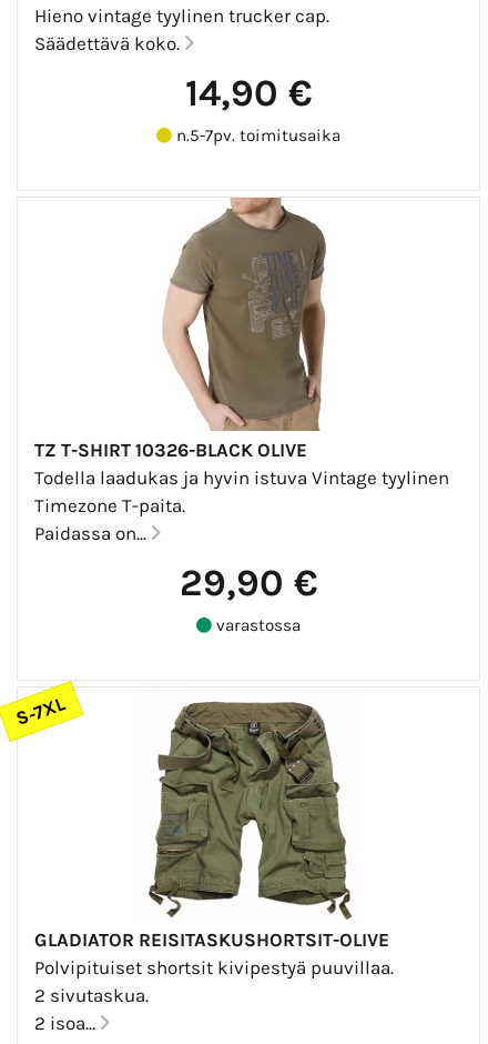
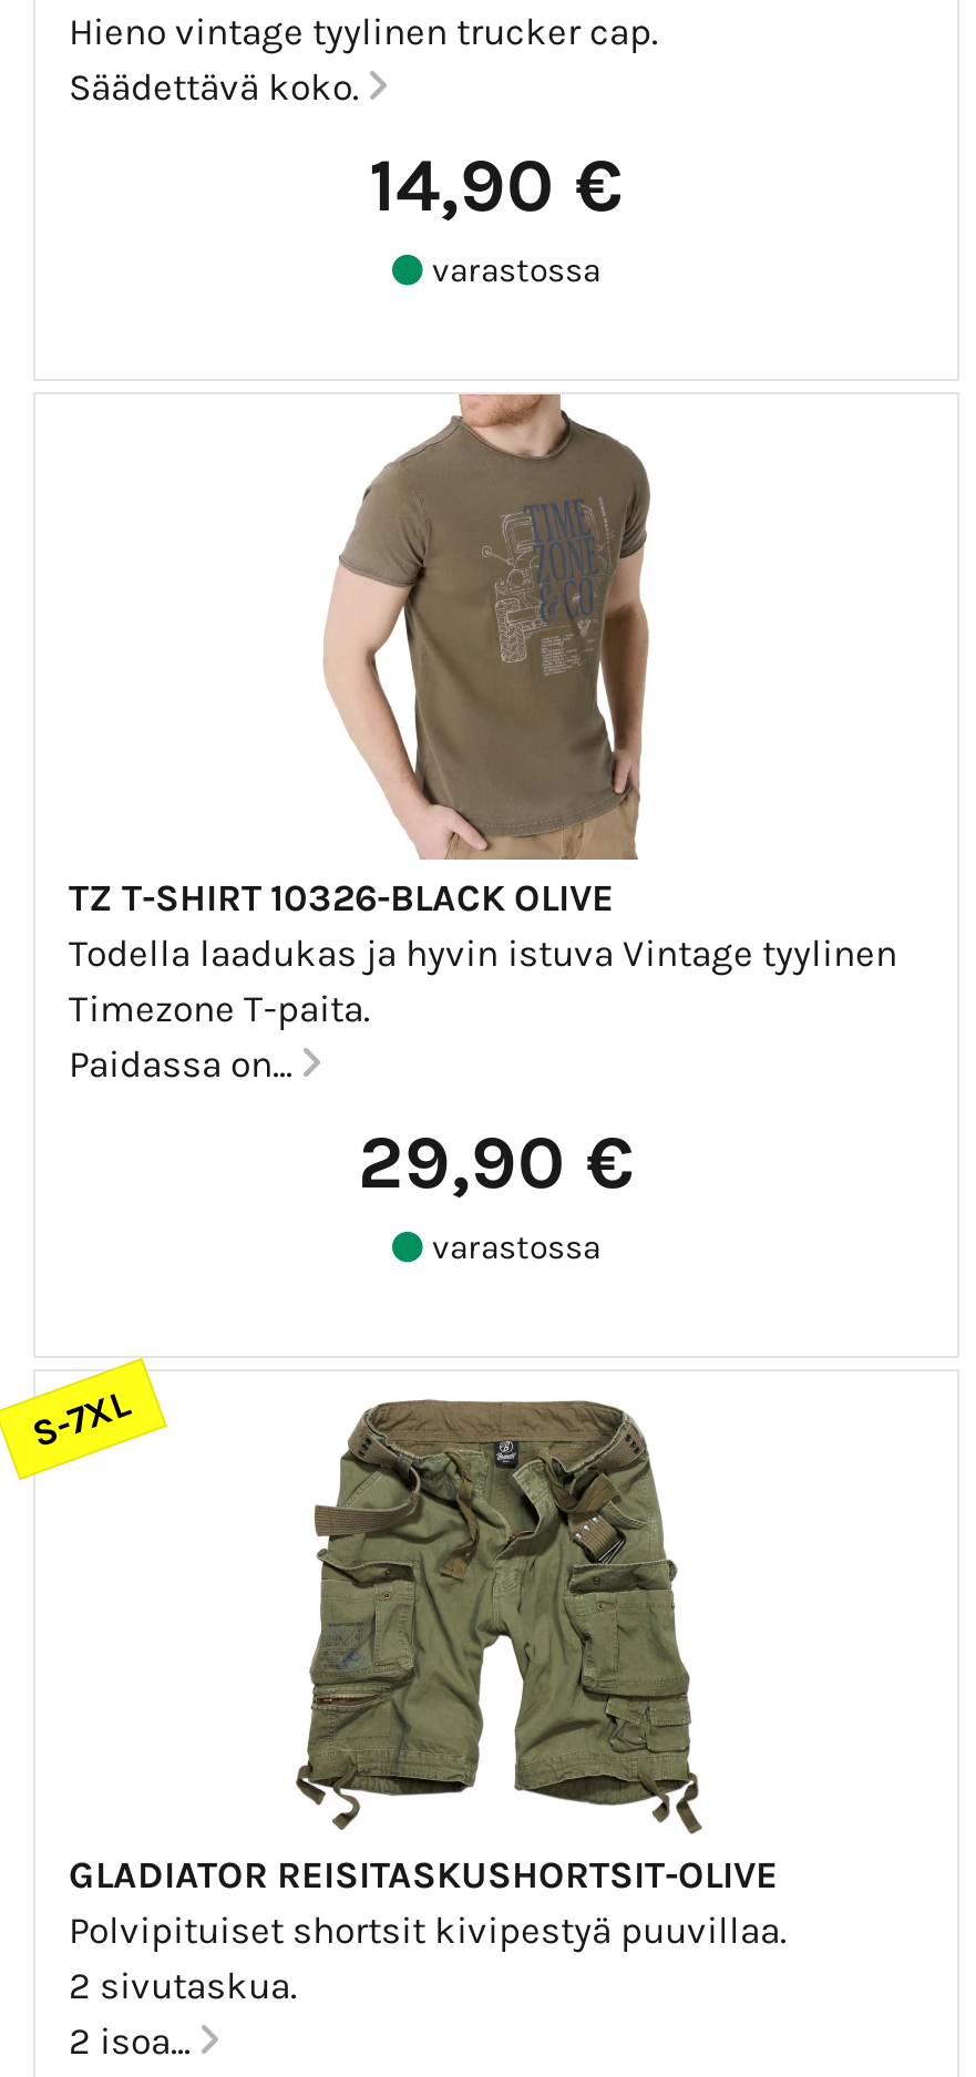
- n.5-7pv. toimitusaika
+ varastossa
